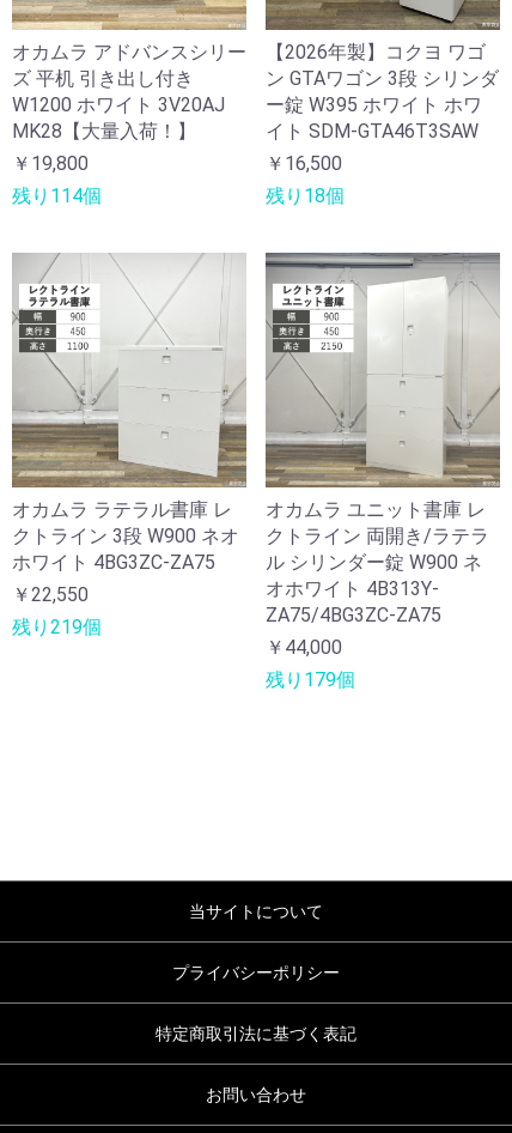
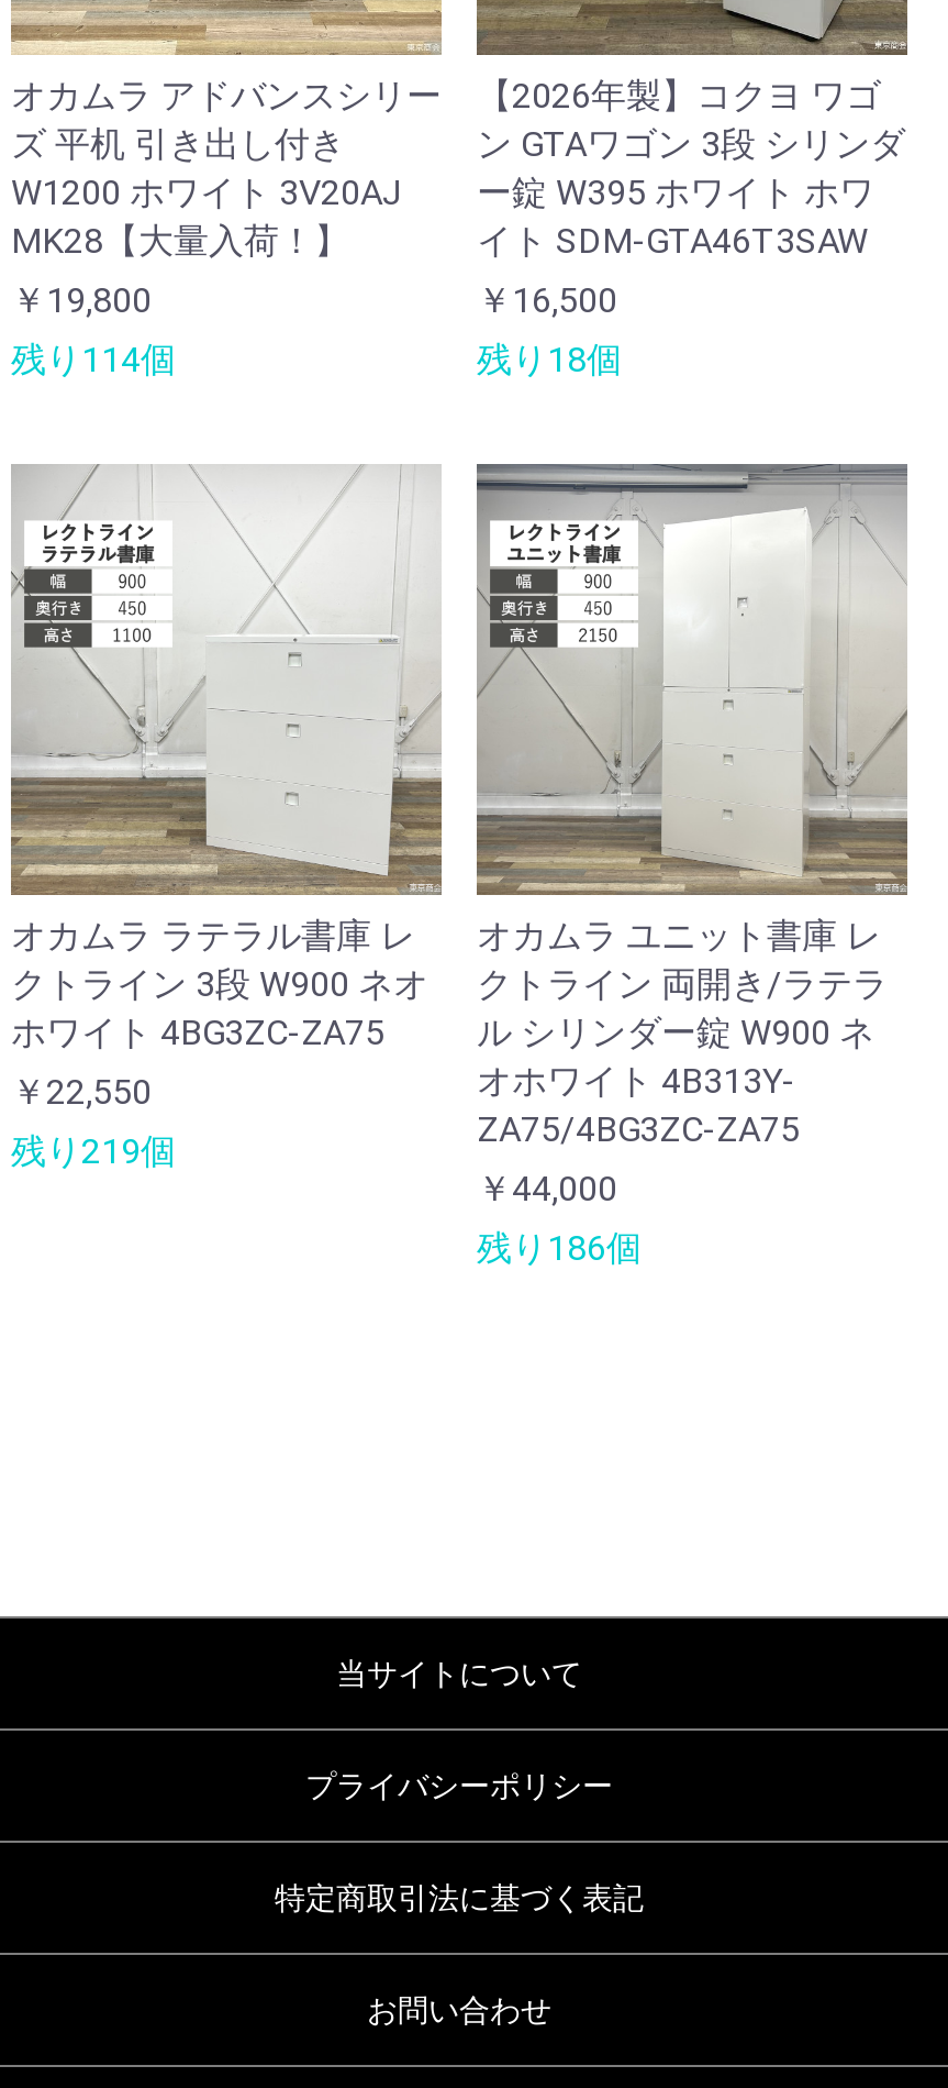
- 残り179個
+ 残り186個
